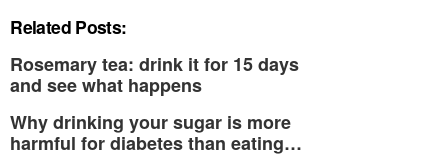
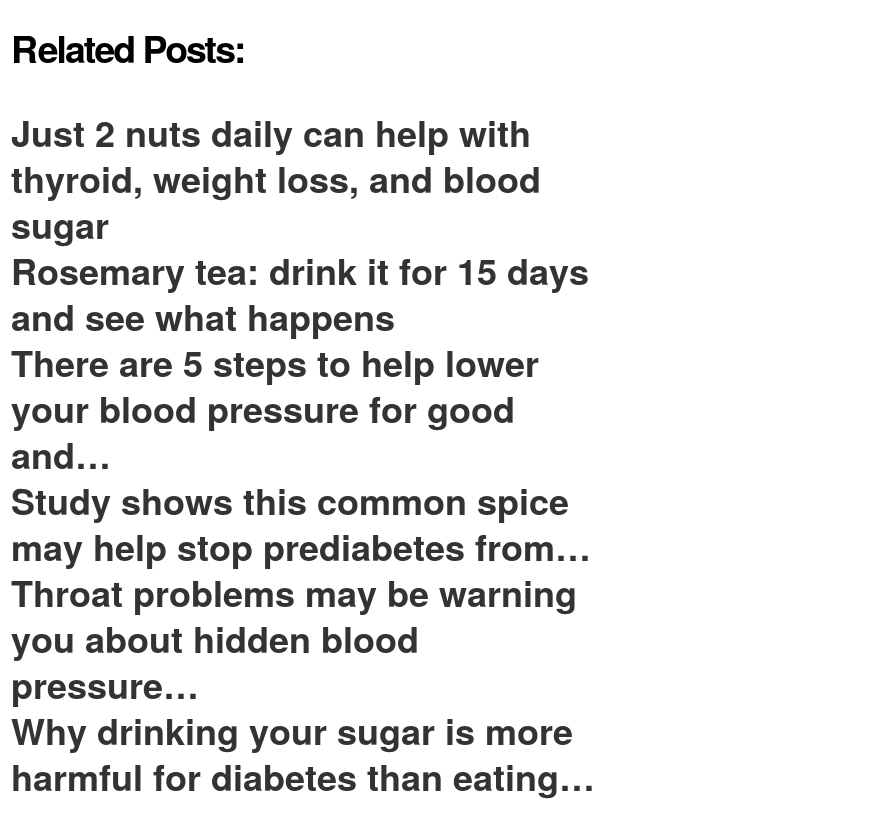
+ Just 2 nuts daily can help with
+ thyroid, weight loss, and blood
+ sugar

+ There are 5 steps to help lower
+ your blood pressure for good
+ and…
+ Study shows this common spice
+ may help stop prediabetes from…
+ Throat problems may be warning
+ you about hidden blood
+ pressure…
